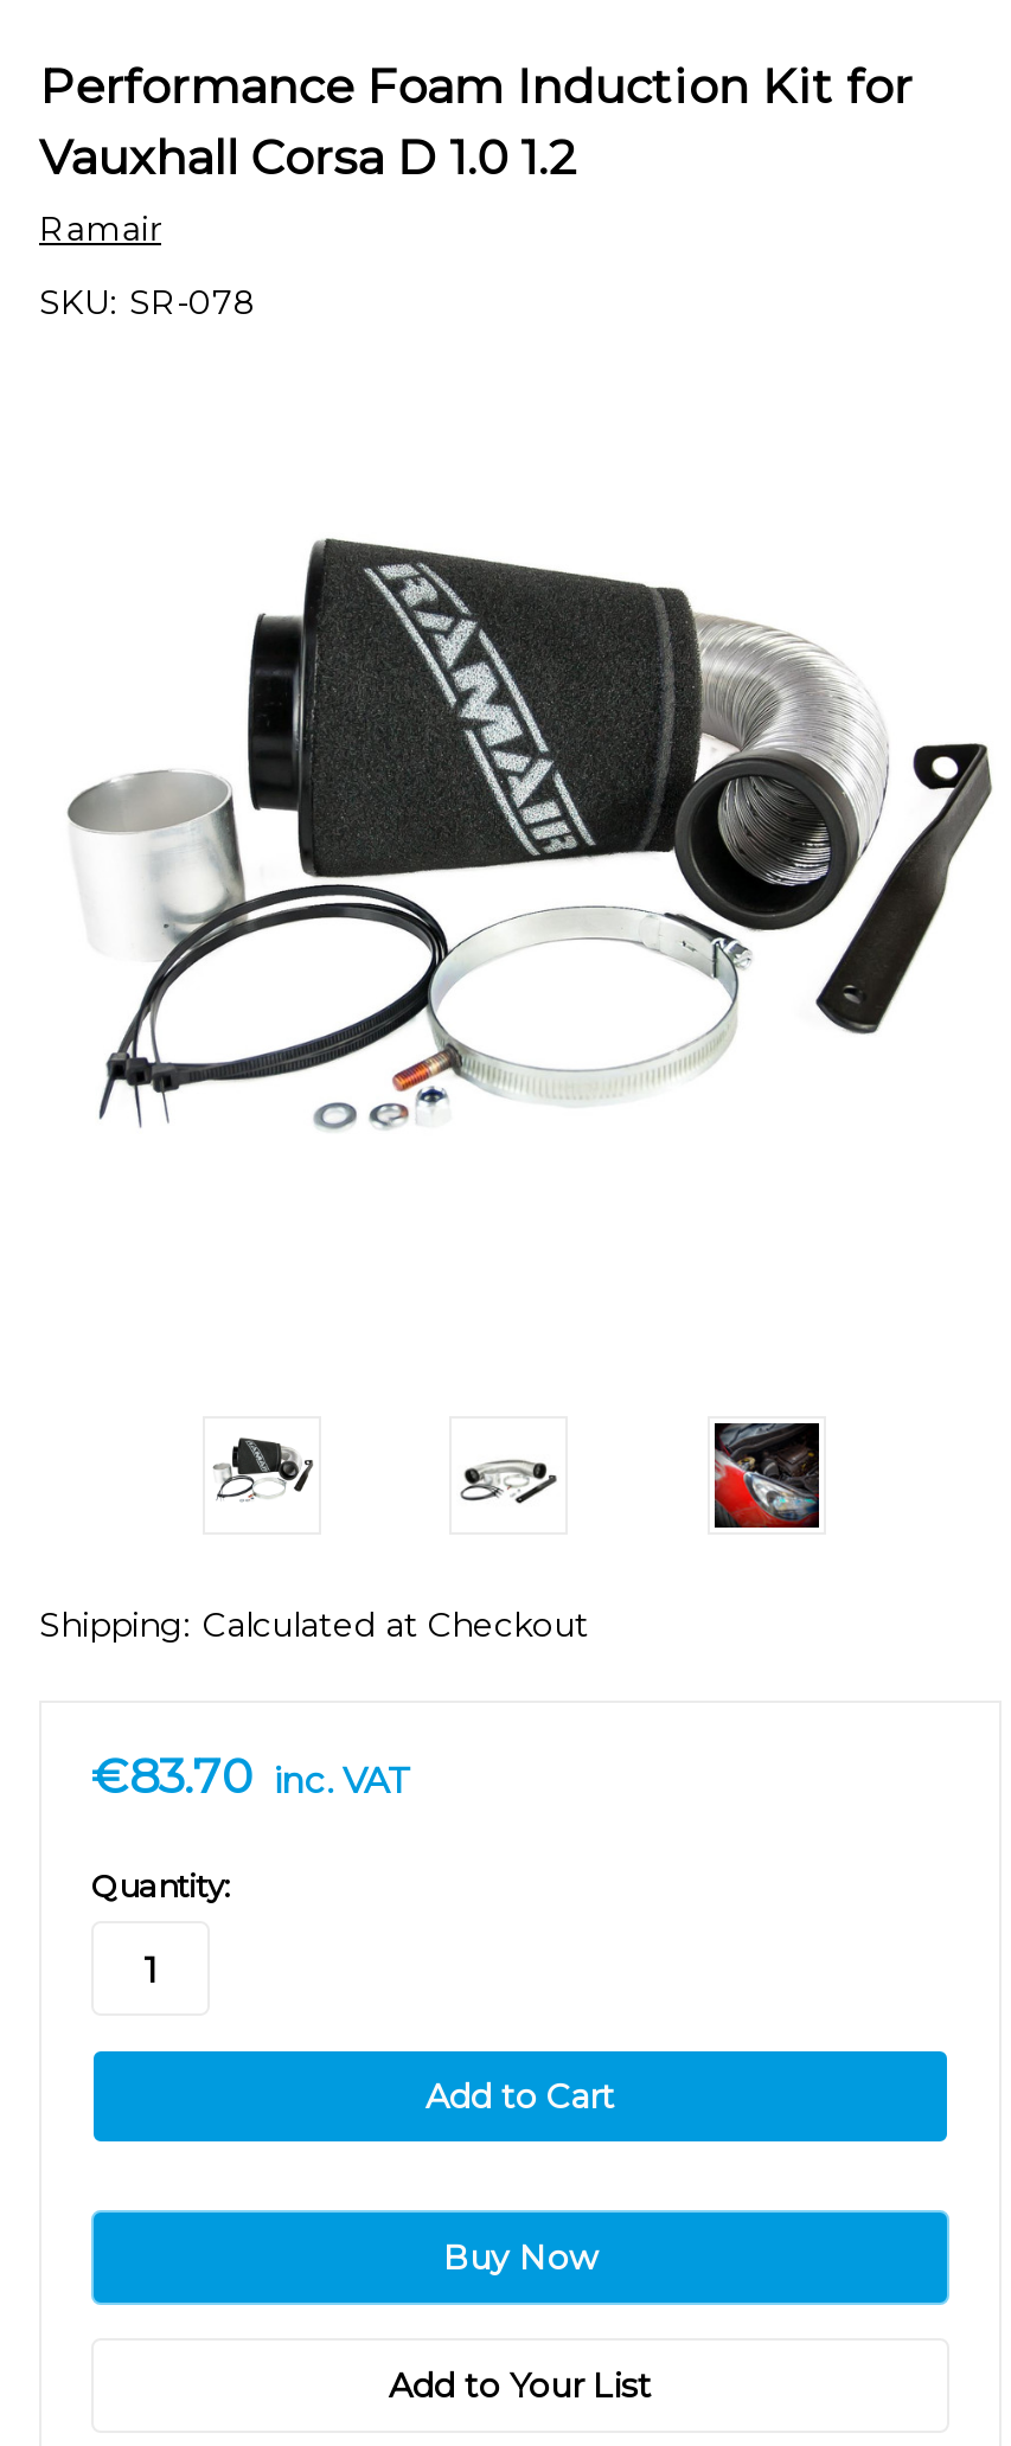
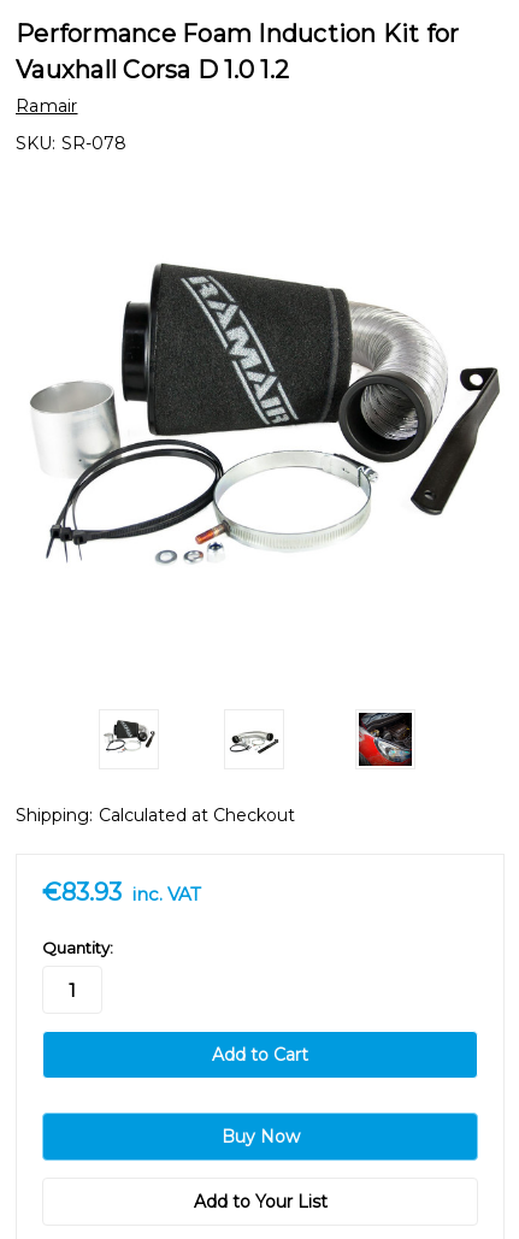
- €83.70 inc. VAT
+ €83.93 inc. VAT
